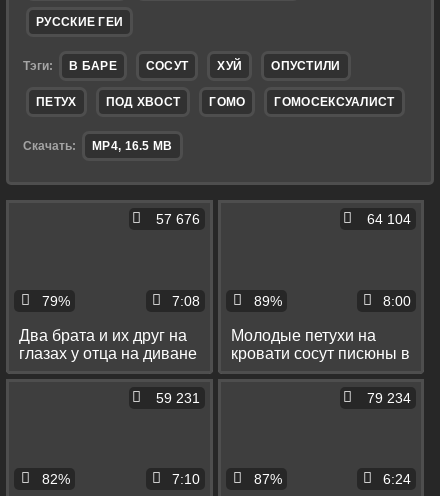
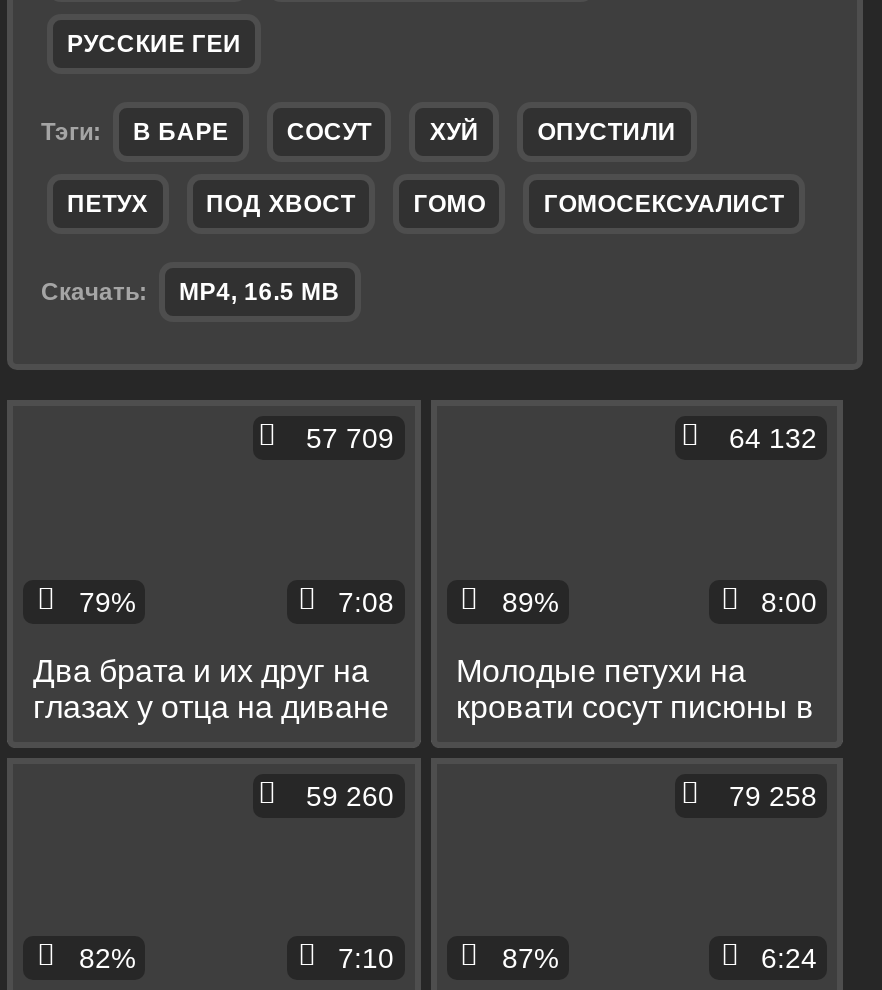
- 57 676
+ 57 709

- 64 104
+ 64 132

- 59 231
+ 59 260

- 79 234
+ 79 258
